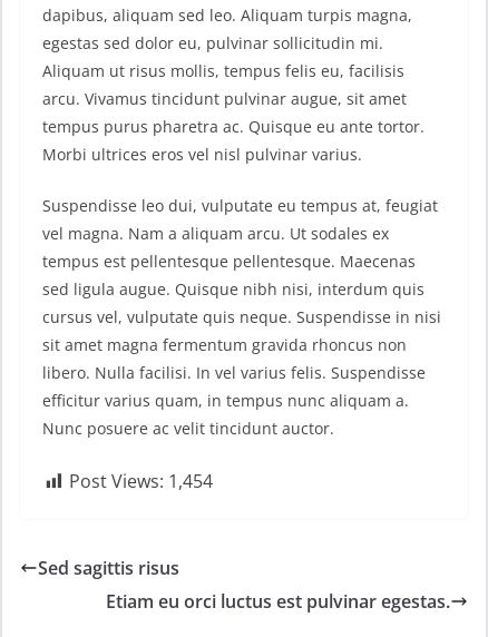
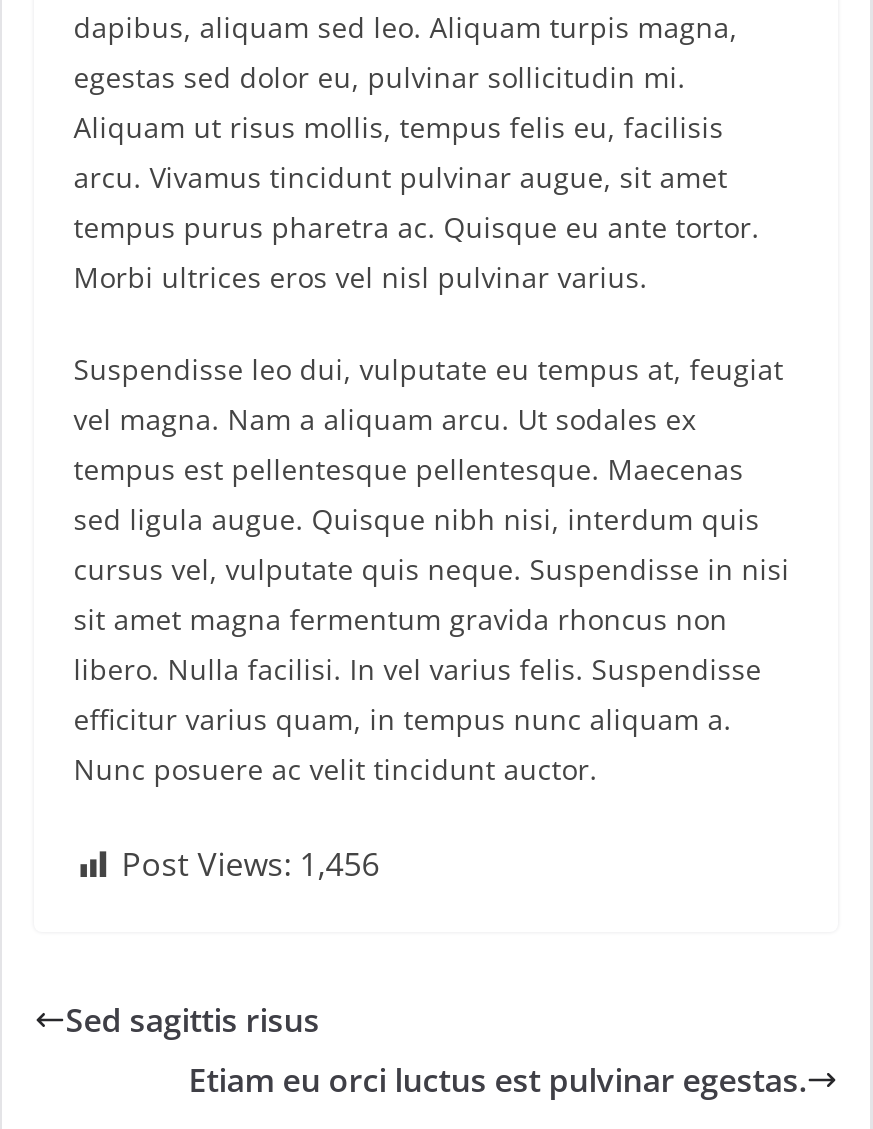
- Post Views: 1,454
+ Post Views: 1,456
